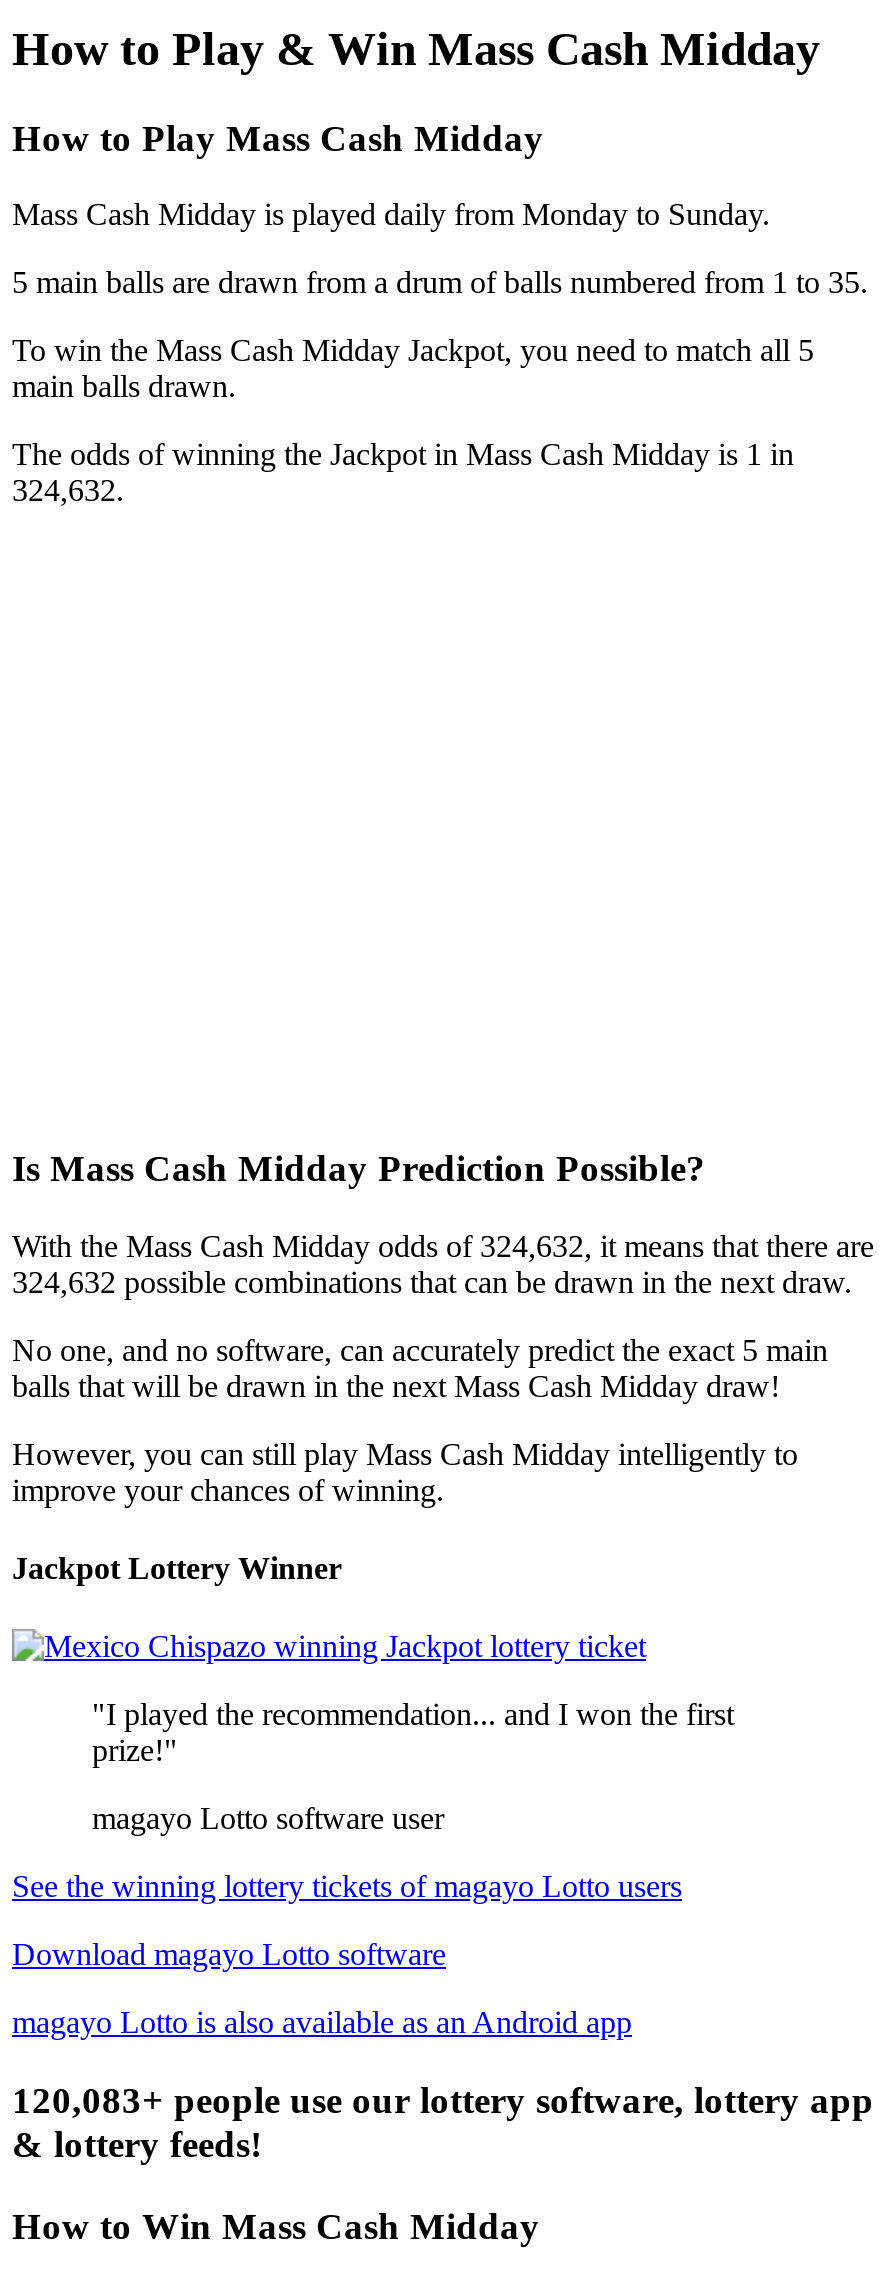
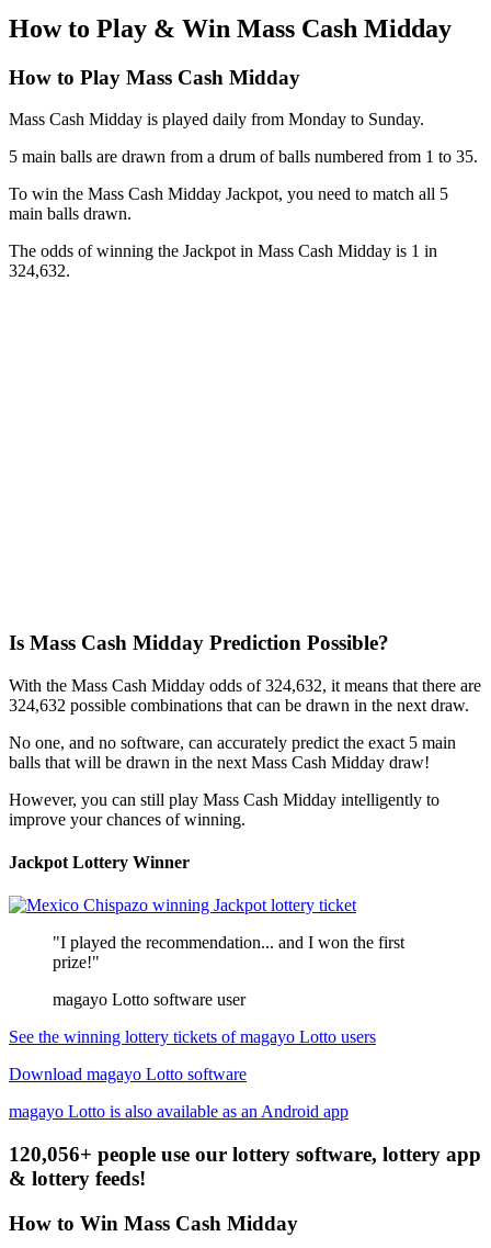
- 120,083+ people use our lottery software, lottery app
+ 120,056+ people use our lottery software, lottery app
